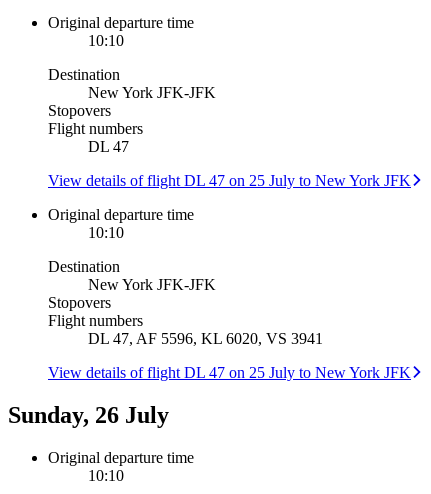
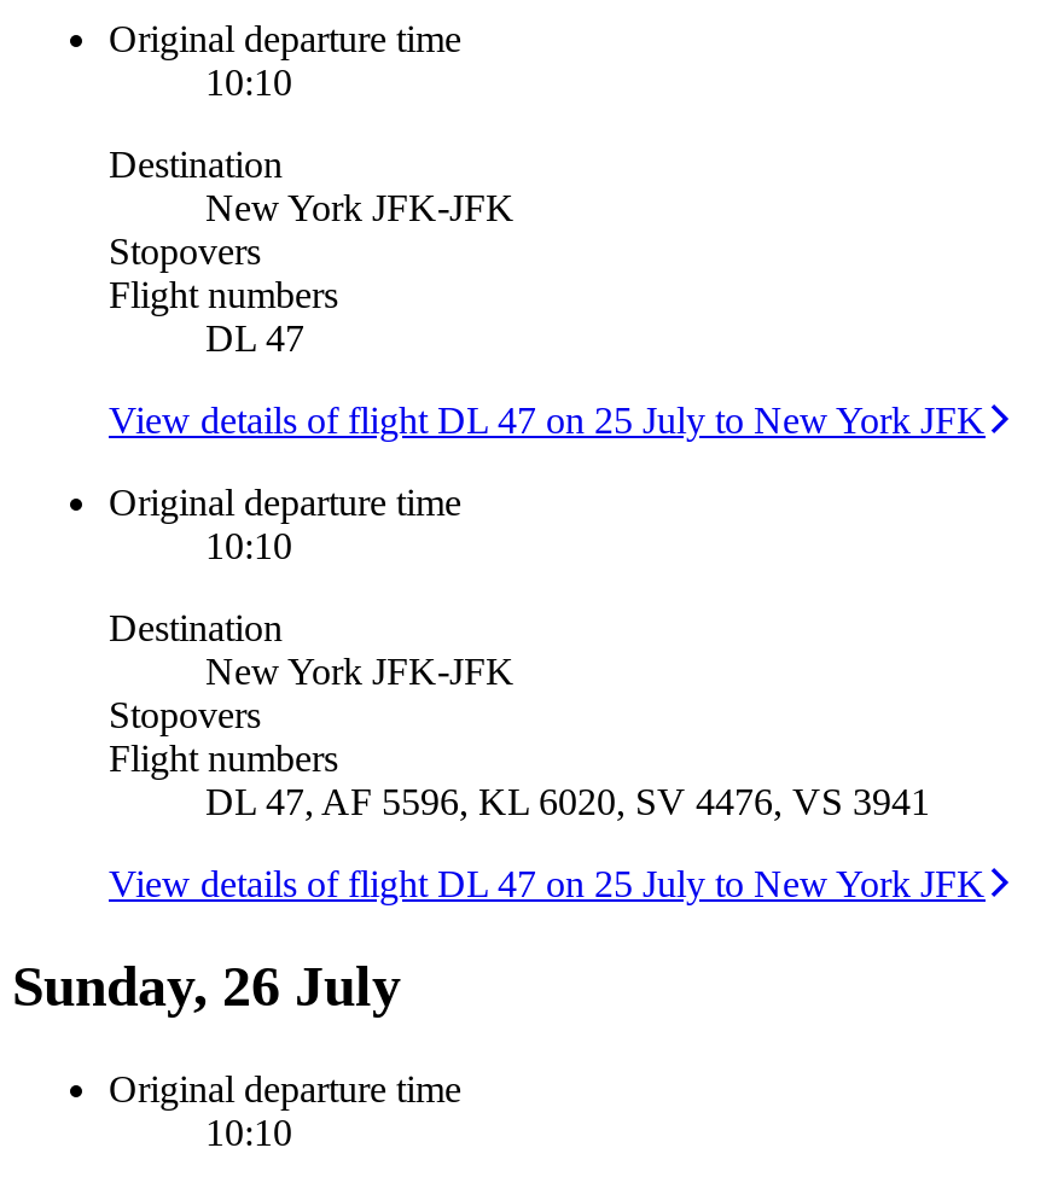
- DL 47, AF 5596, KL 6020, VS 3941
+ DL 47, AF 5596, KL 6020, SV 4476, VS 3941
